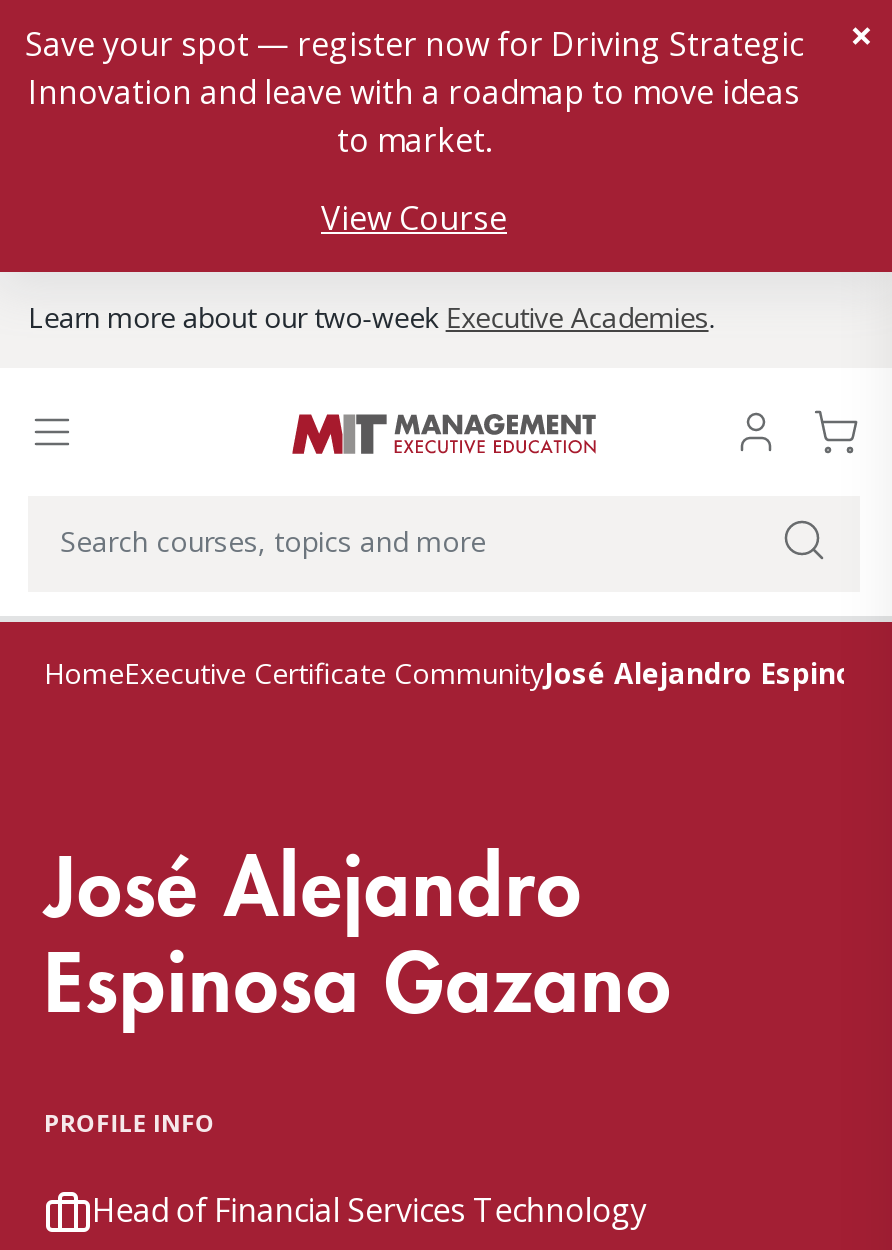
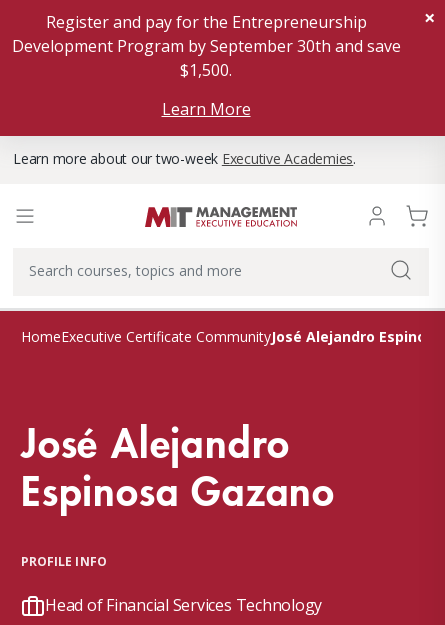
- Save your spot — register now for Driving Strategic
- Innovation and leave with a roadmap to move ideas
- to market.
+ Register and pay for the Entrepreneurship
+ Development Program by September 30th and save
+ $1,500.

- View Course
+ Learn More
